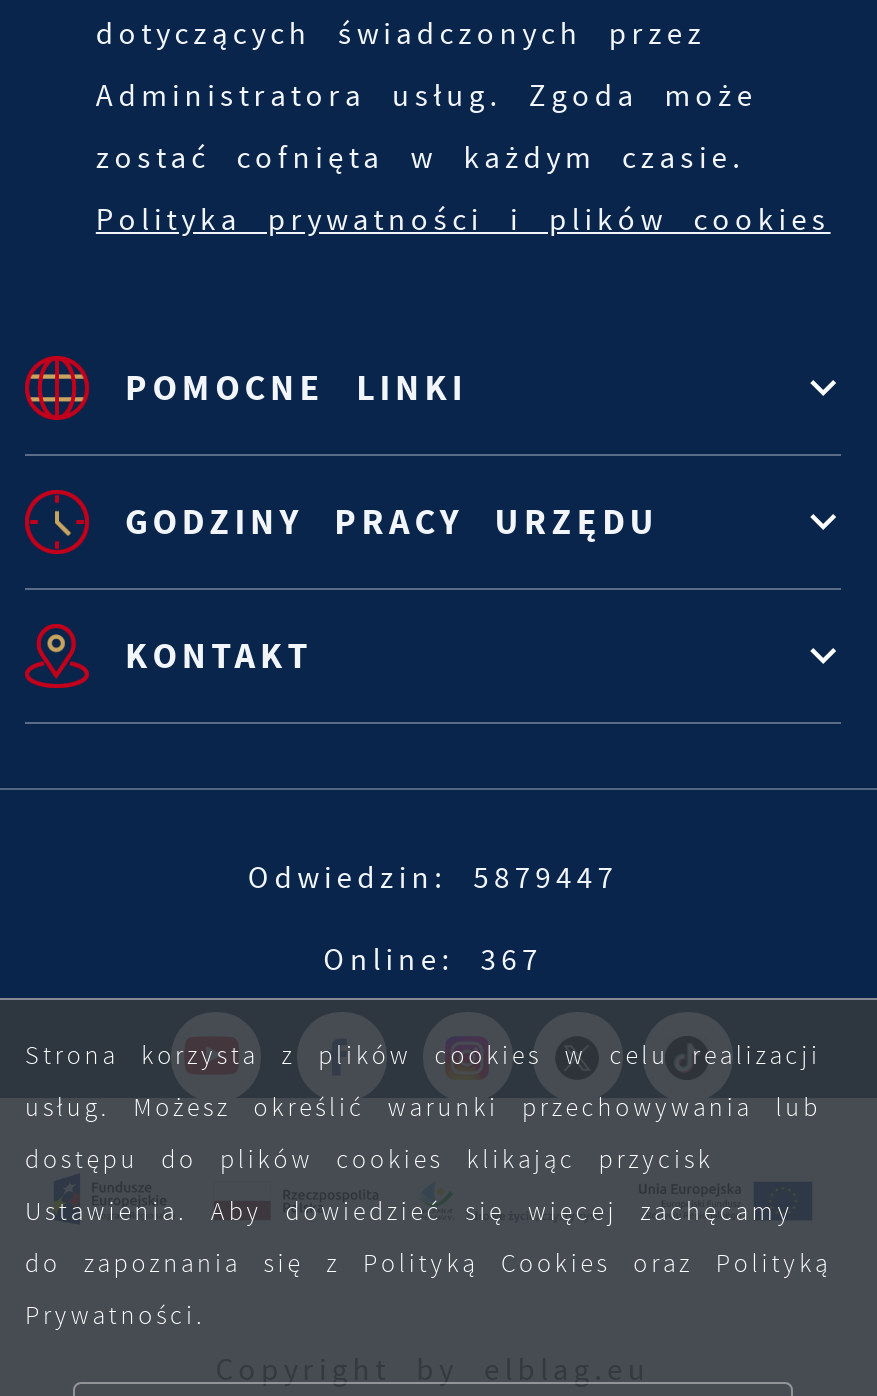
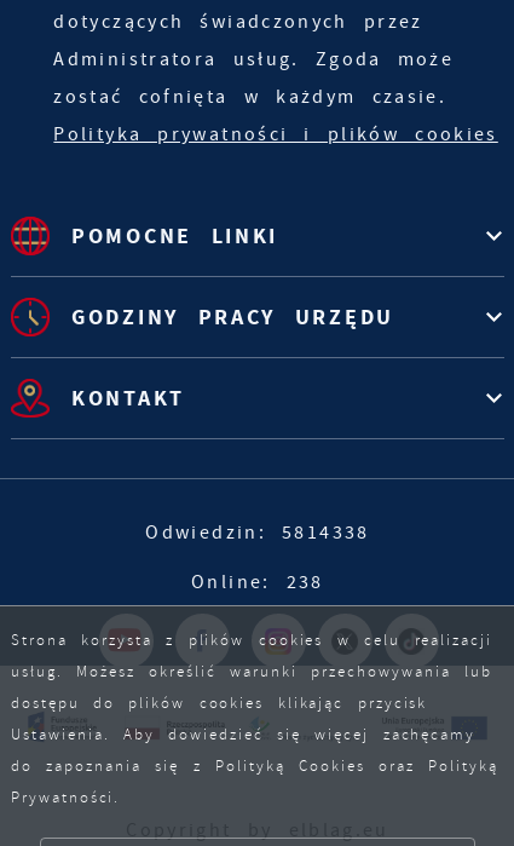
- Odwiedzin: 5879447
+ Odwiedzin: 5814338

- Online: 367
+ Online: 238
